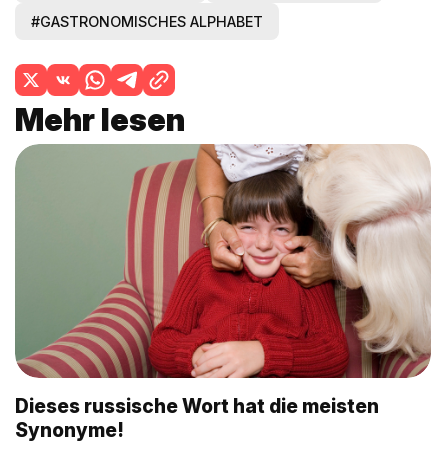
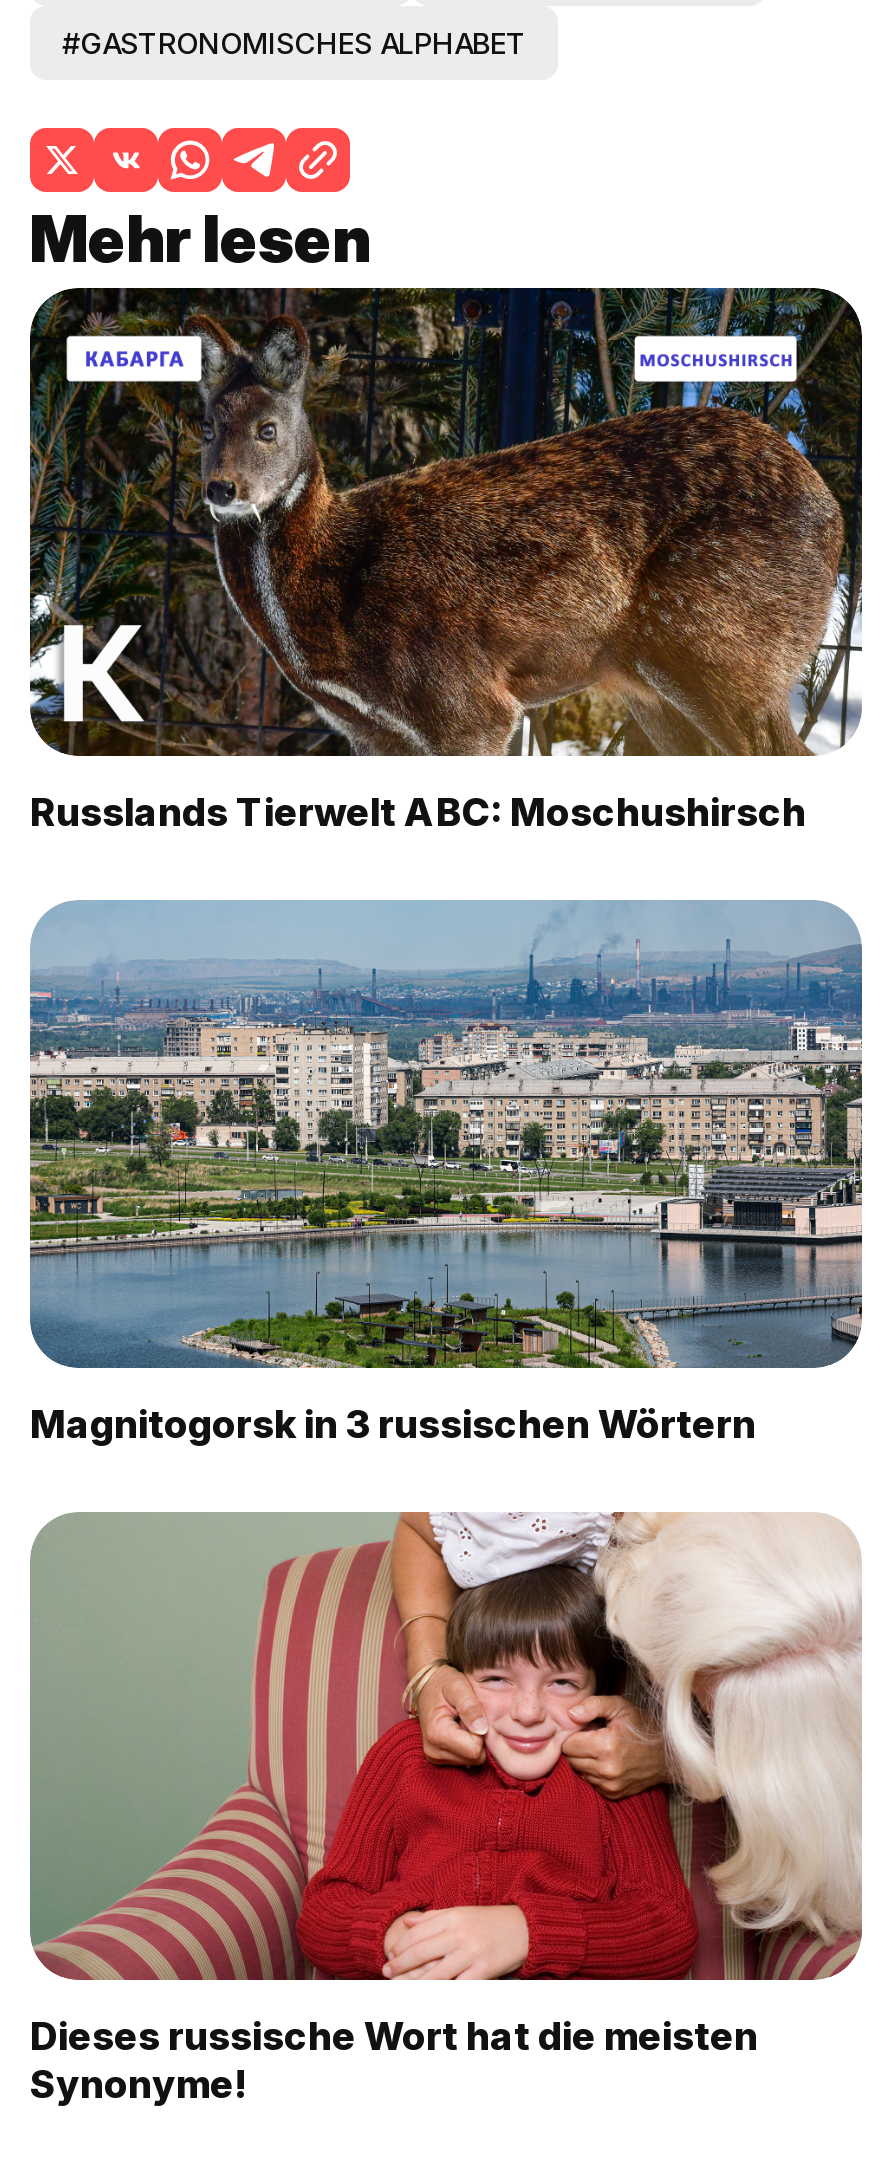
+ [image]
+ Russlands Tierwelt ABC: Moschushirsch

+ [image]
+ Magnitogorsk in 3 russischen Wörtern
